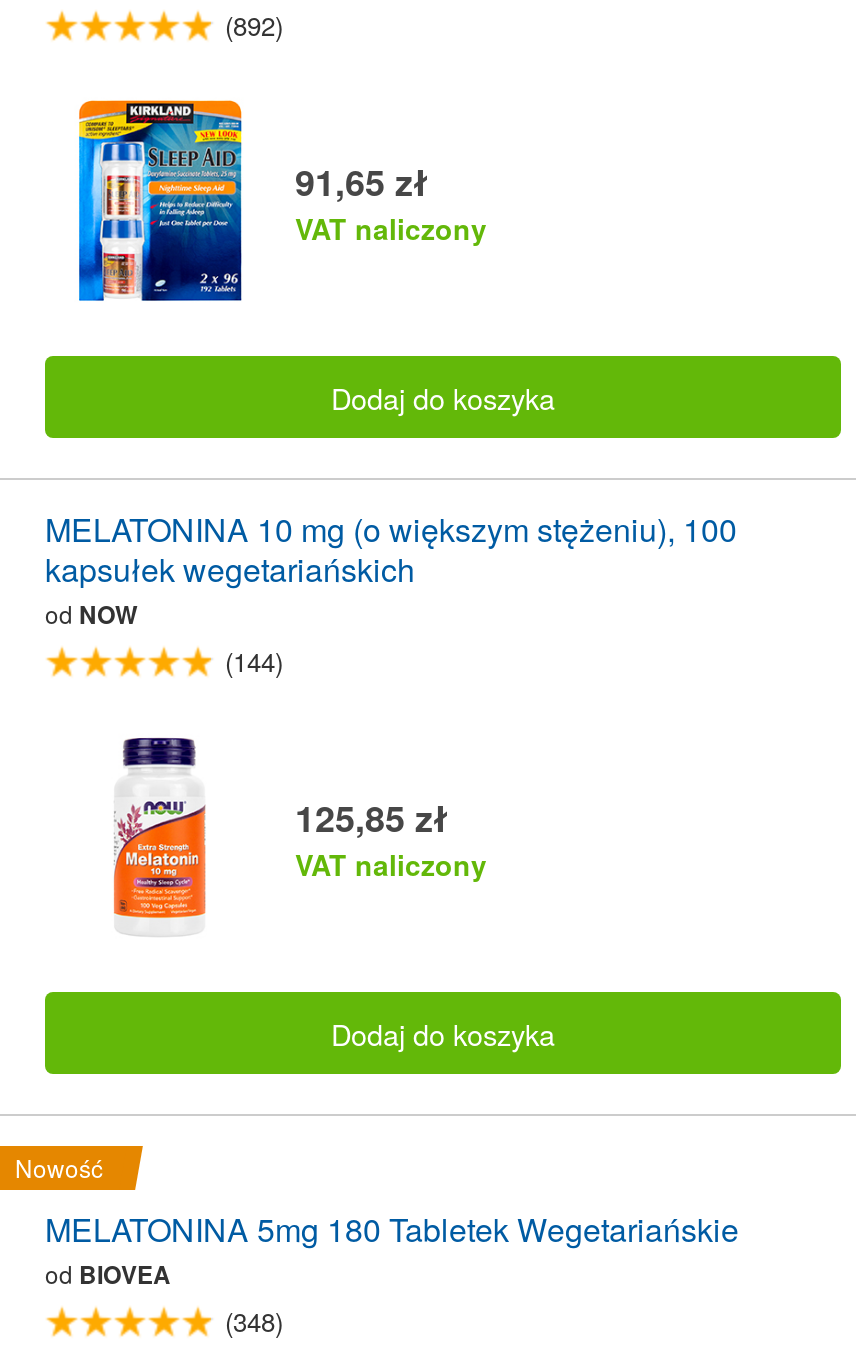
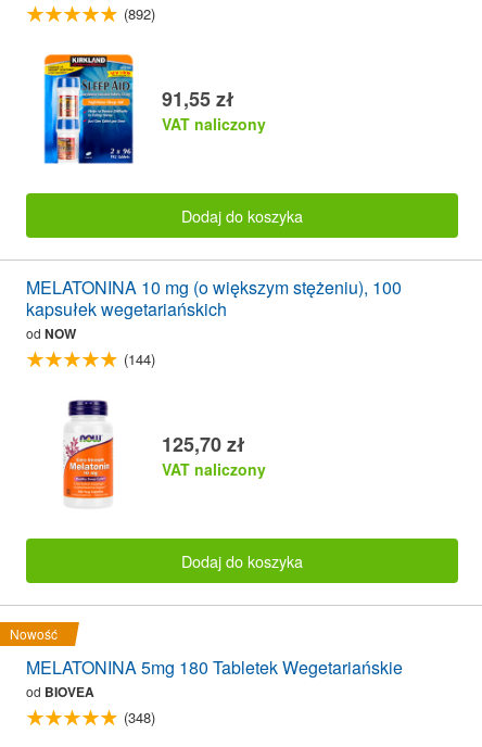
- 91,65 zł
+ 91,55 zł

- 125,85 zł
+ 125,70 zł
